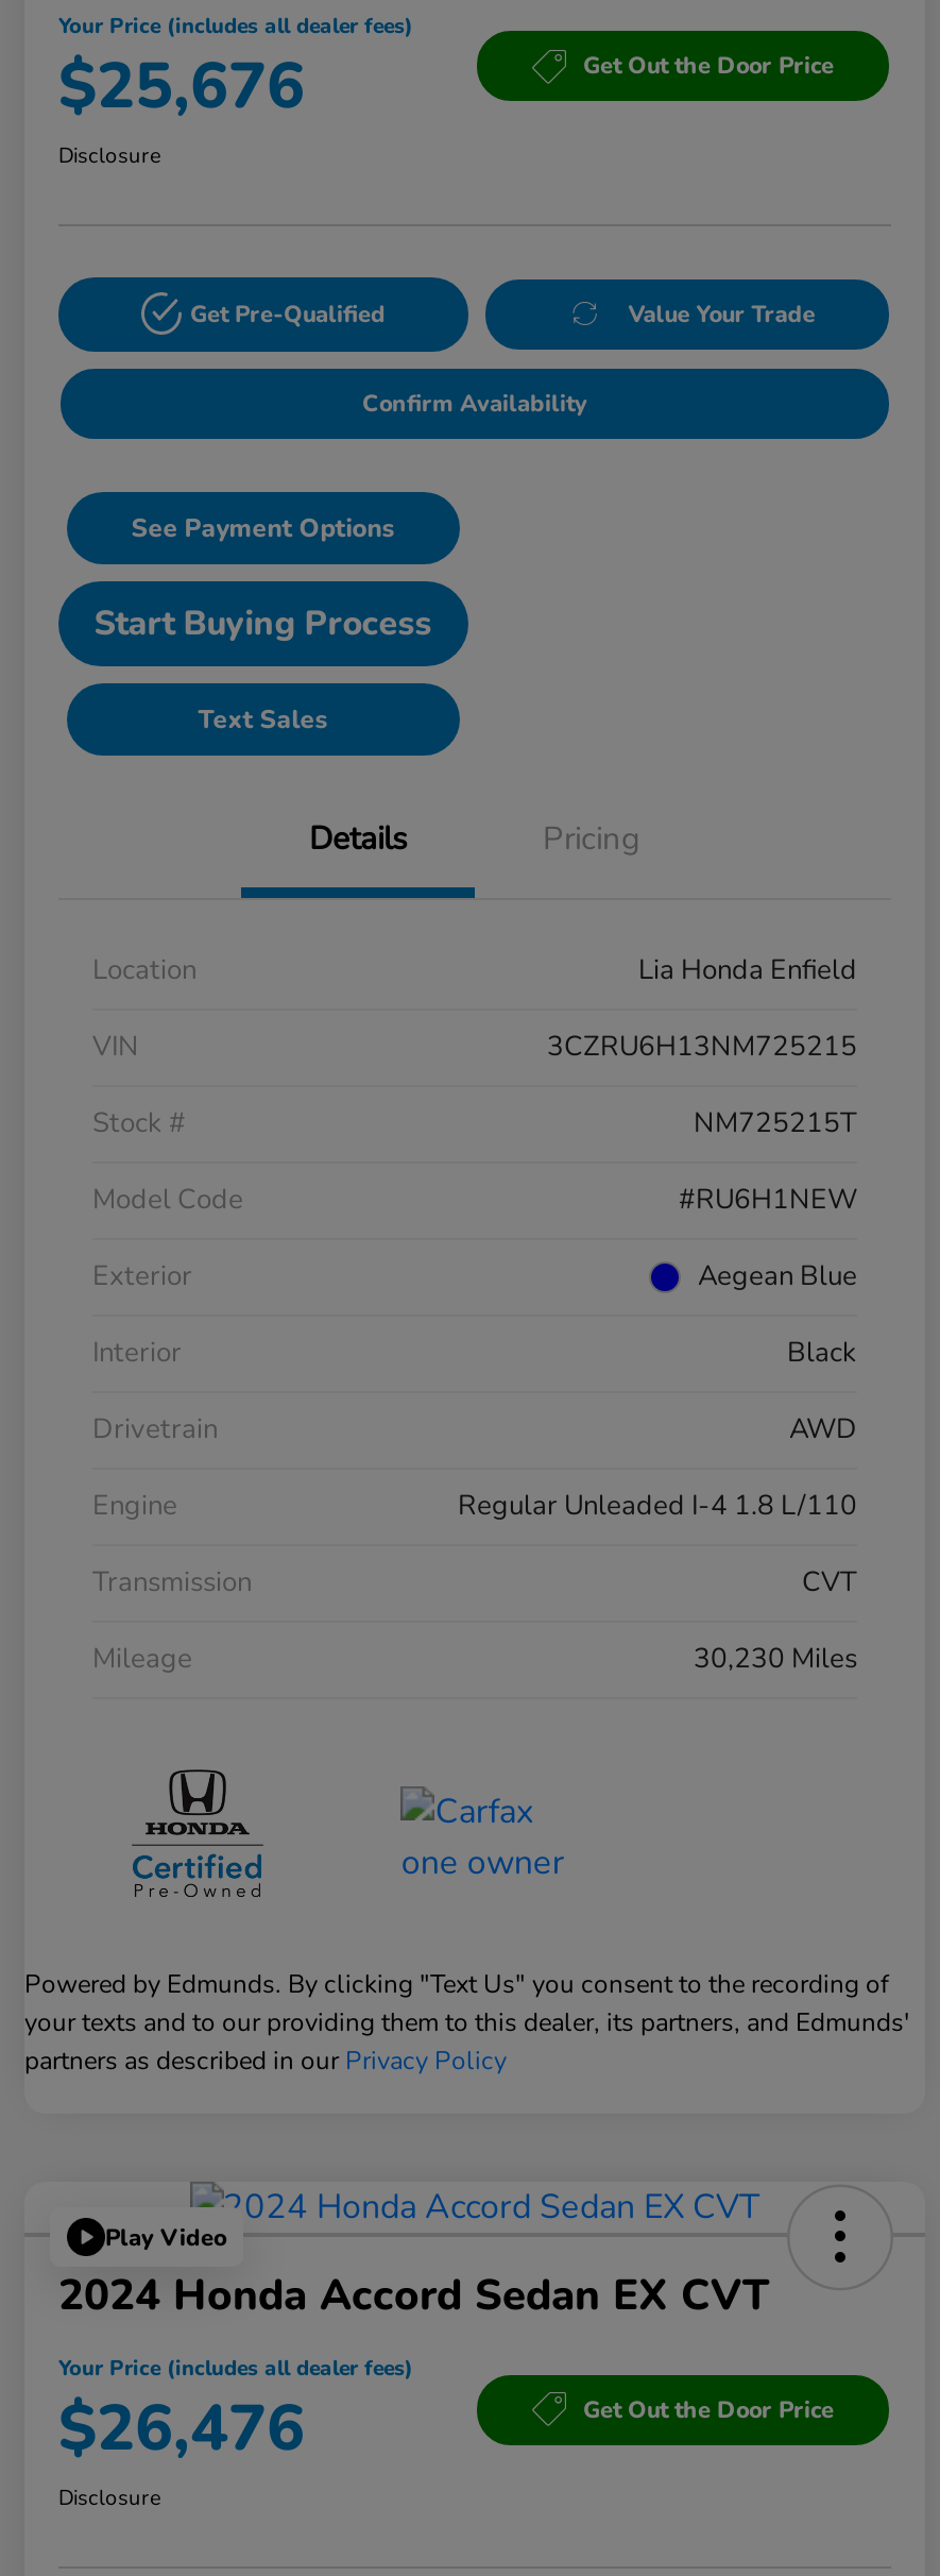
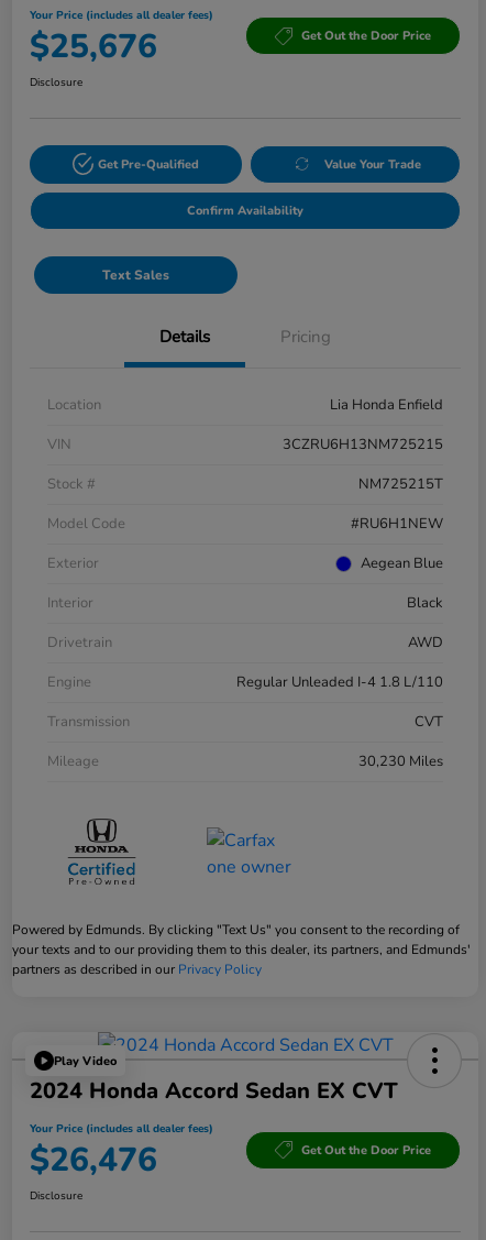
- See Payment Options
- Start Buying Process
